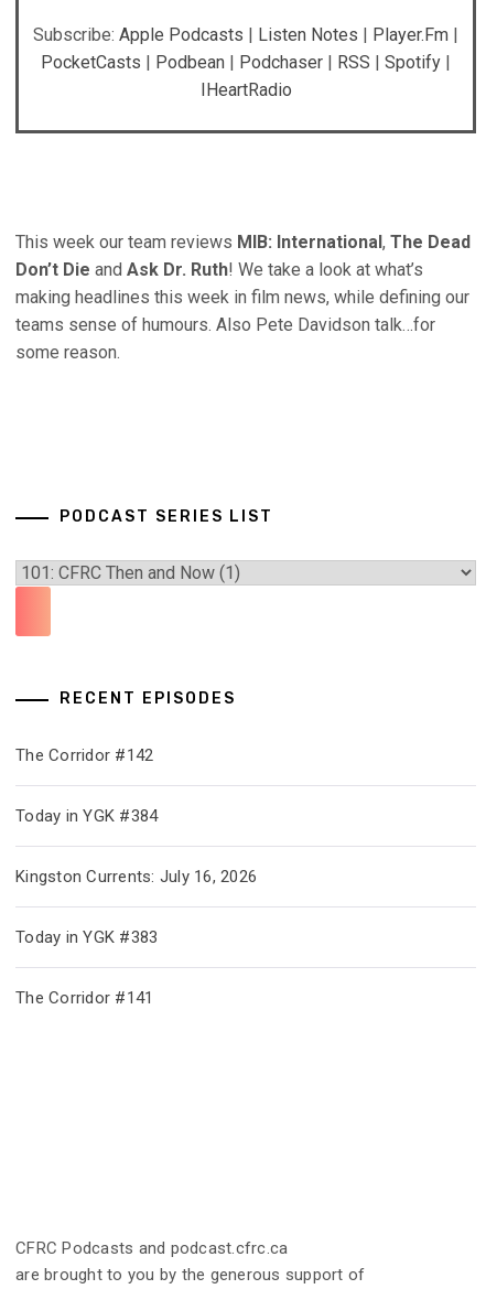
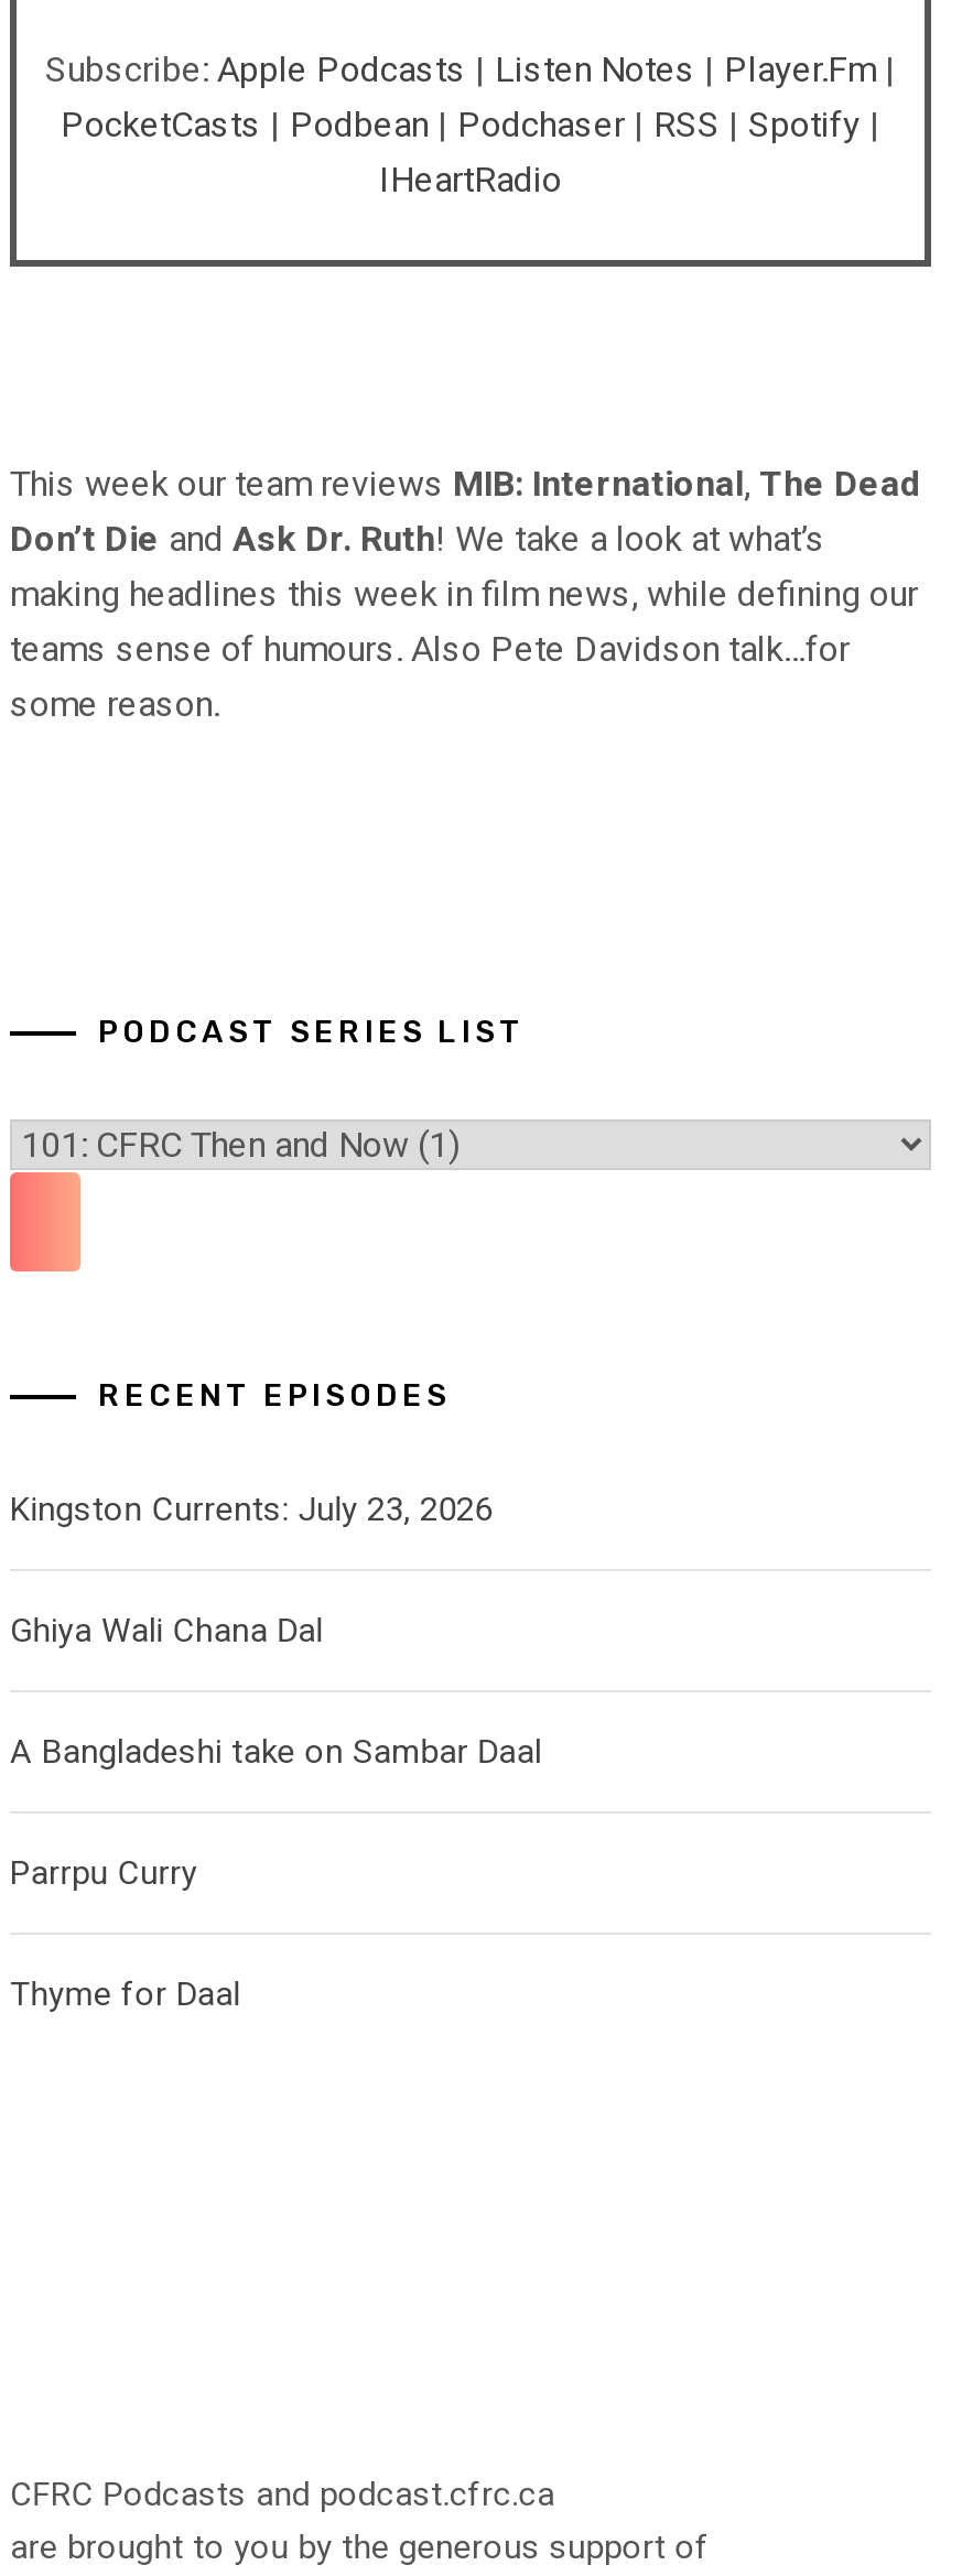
- The Corridor #142
+ Kingston Currents: July 23, 2026

- Today in YGK #384
+ Ghiya Wali Chana Dal

- Kingston Currents: July 16, 2026
+ A Bangladeshi take on Sambar Daal

- Today in YGK #383
+ Parrpu Curry

- The Corridor #141
+ Thyme for Daal
